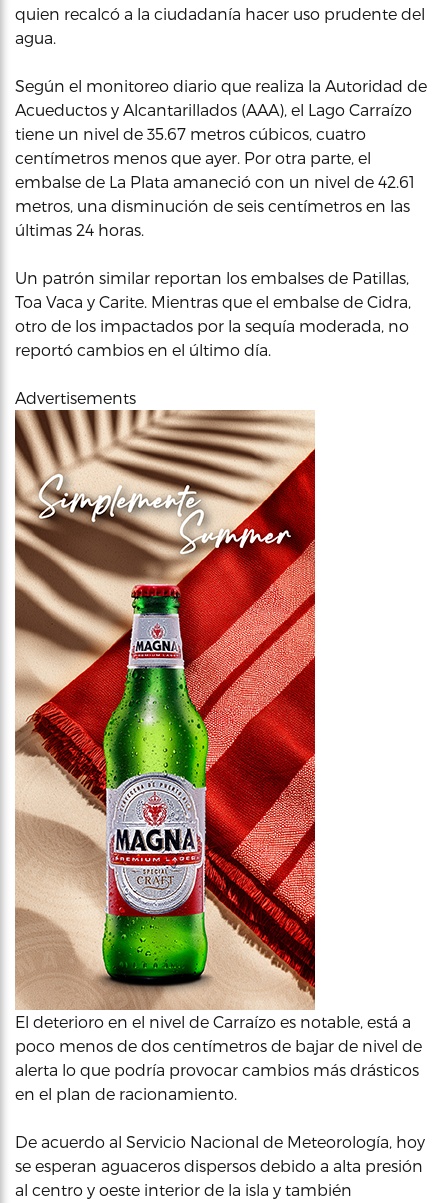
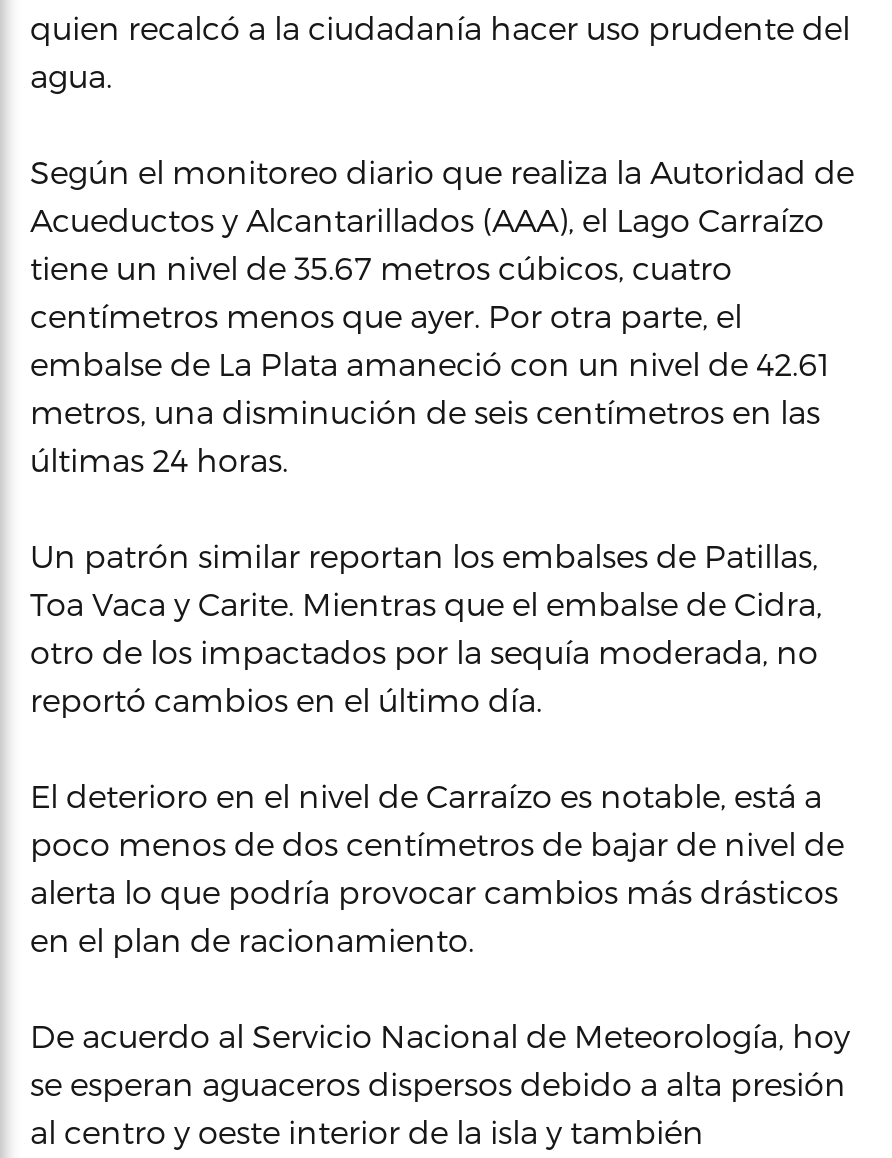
- Advertisements

- [image]
